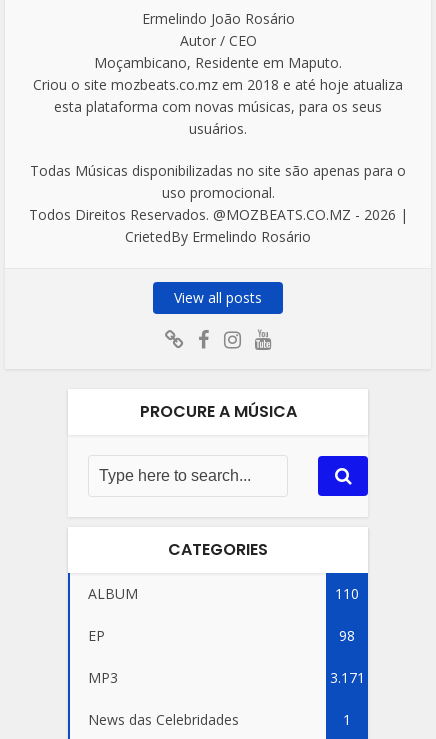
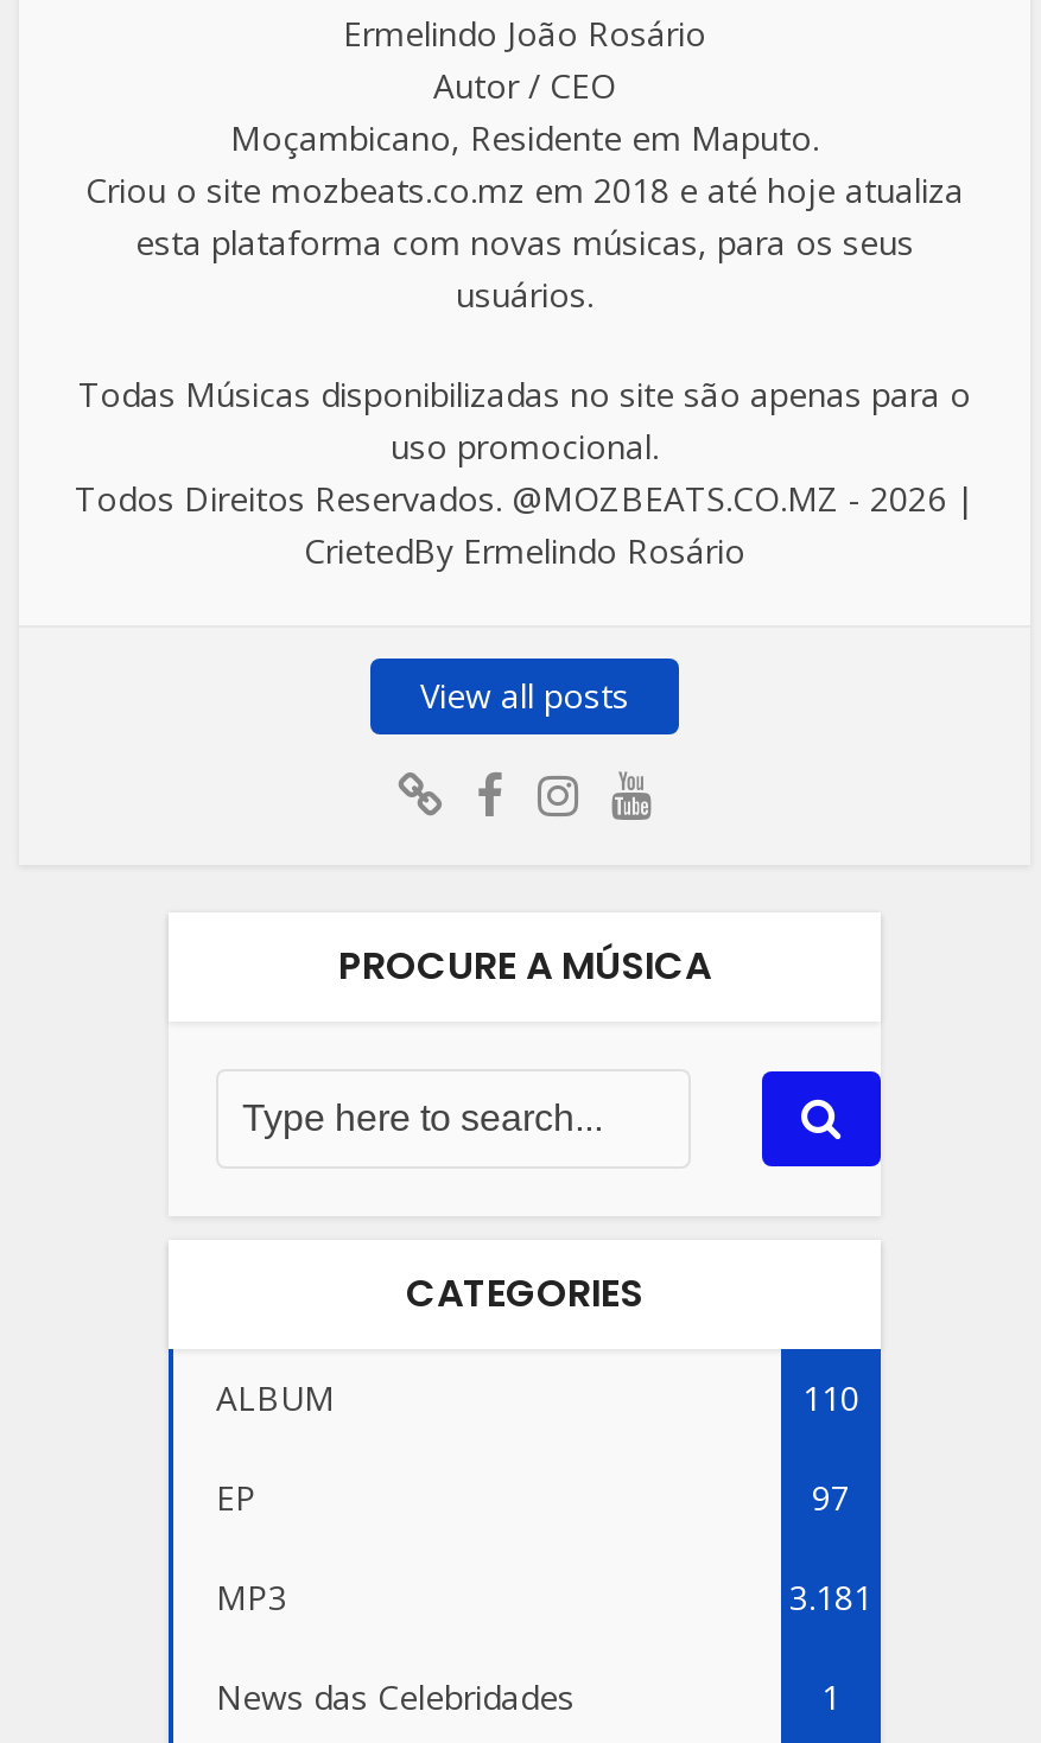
- 98
+ 97

- 3.171
+ 3.181
